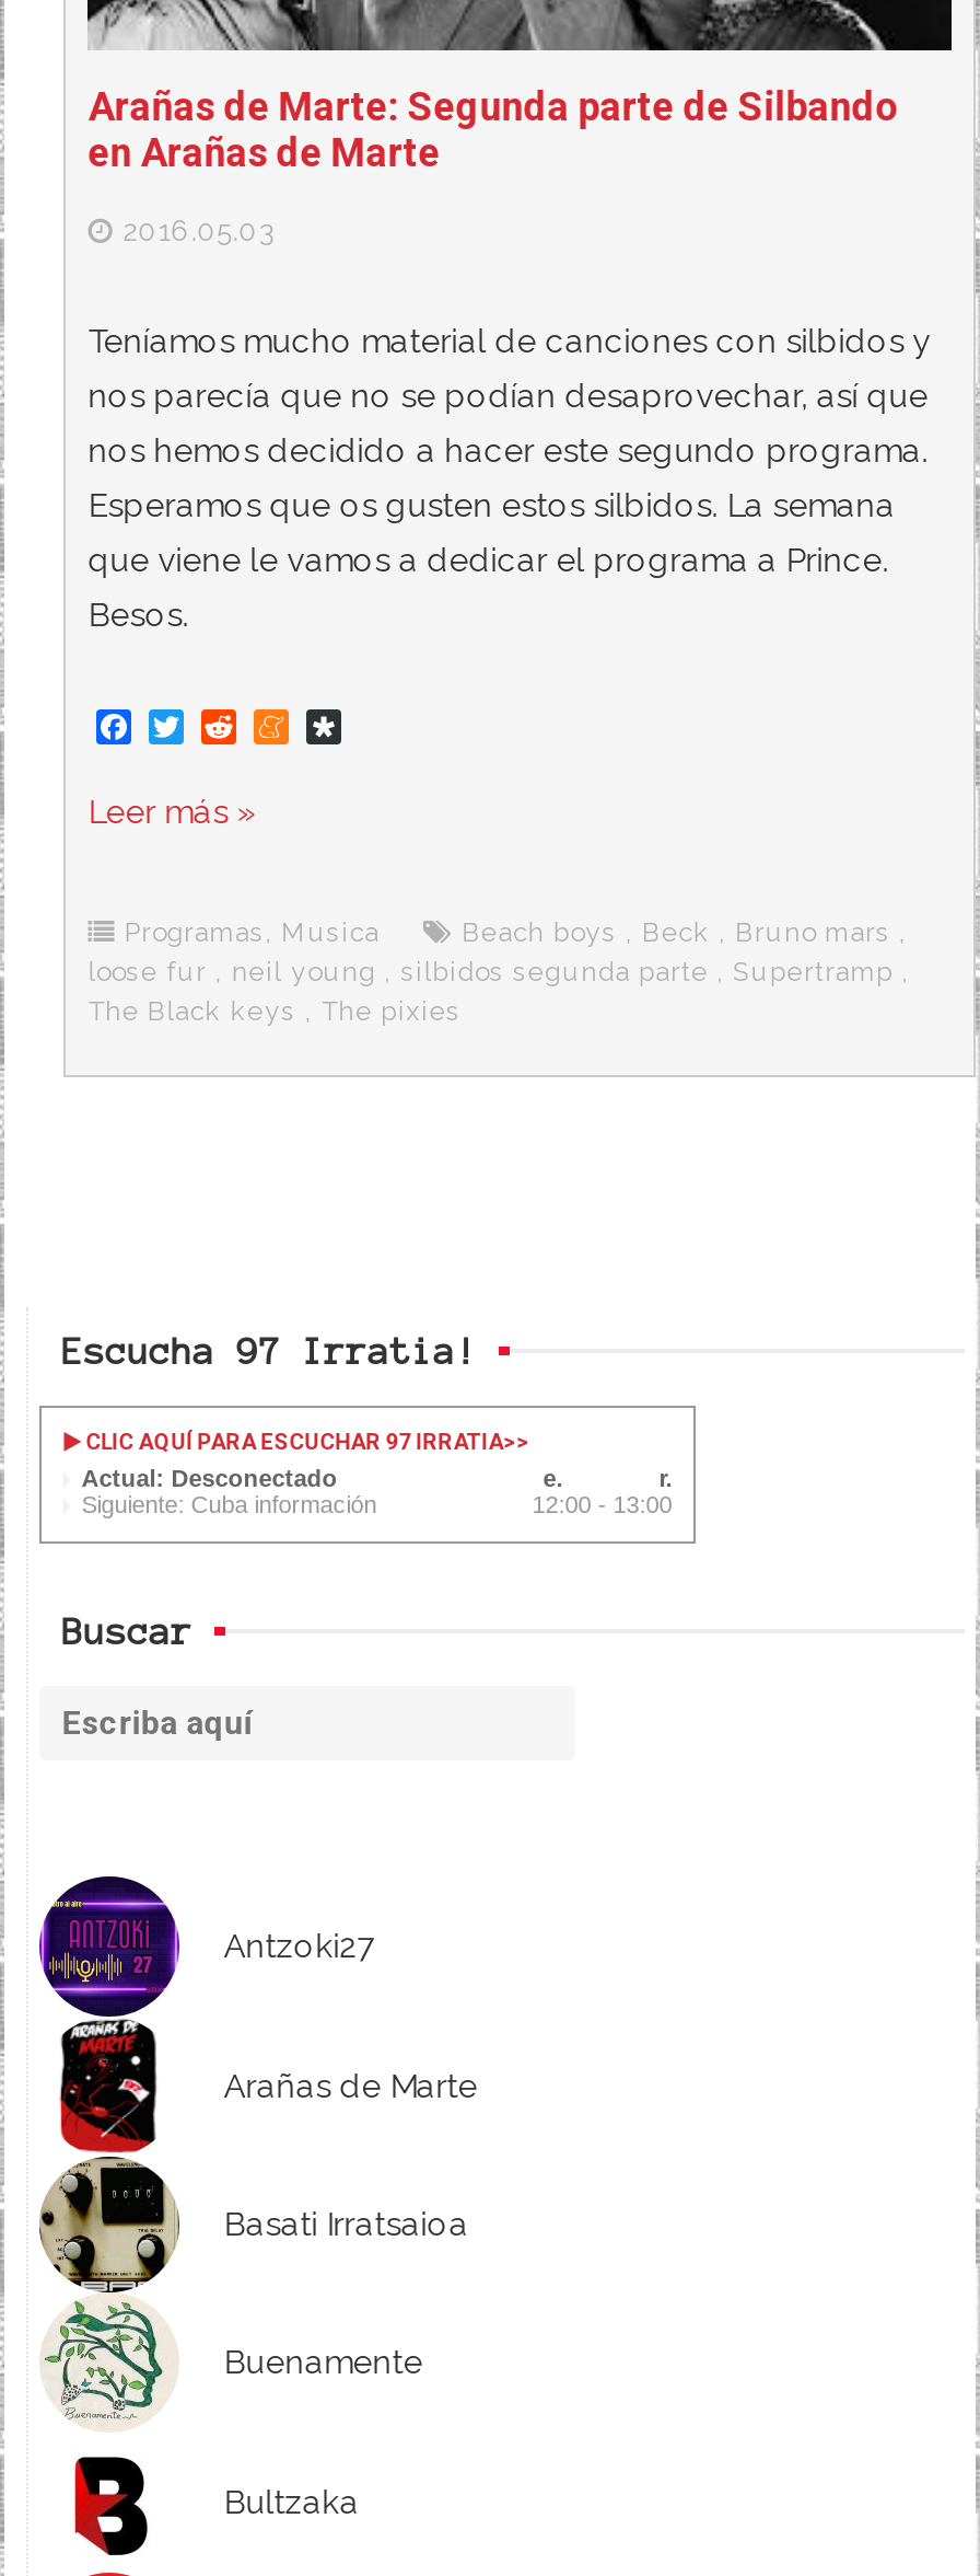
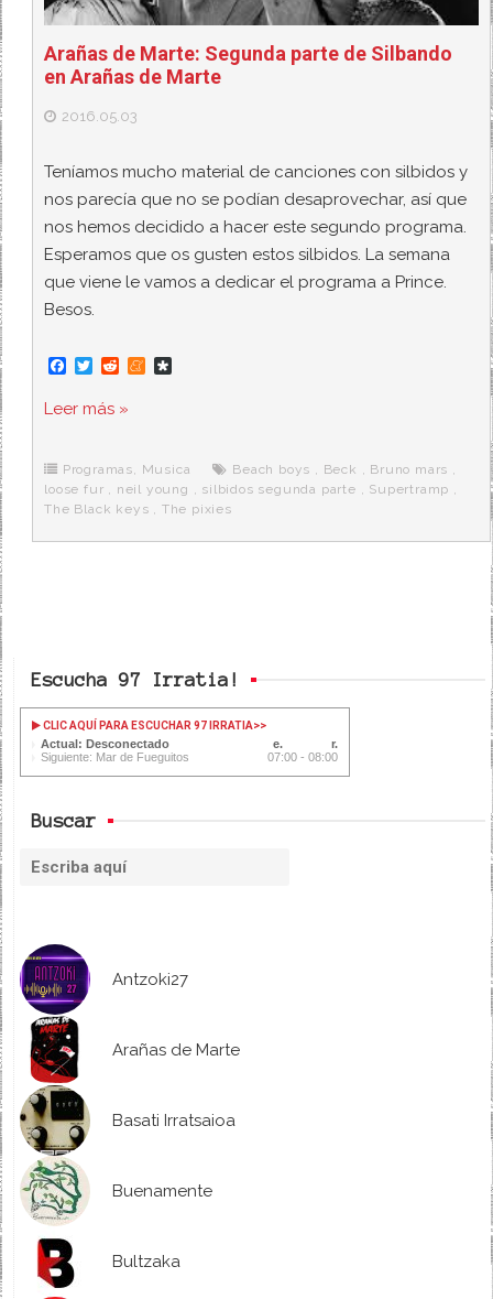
- Siguiente: Cuba información
- 12:00 - 13:00
+ Siguiente: Mar de Fueguitos
+ 07:00 - 08:00
